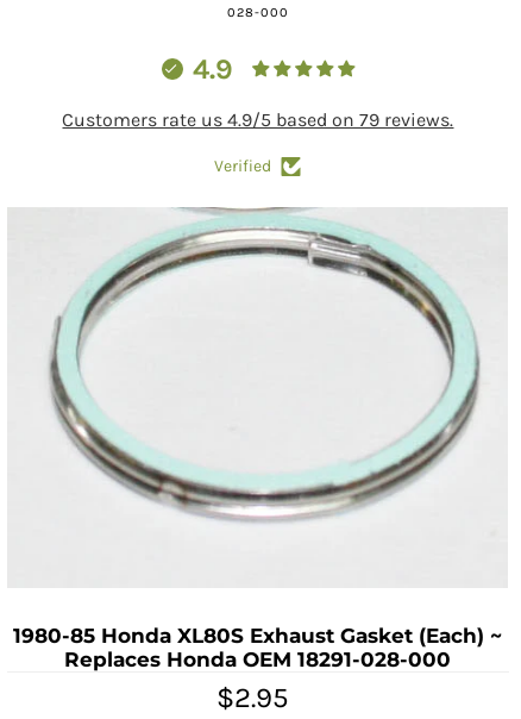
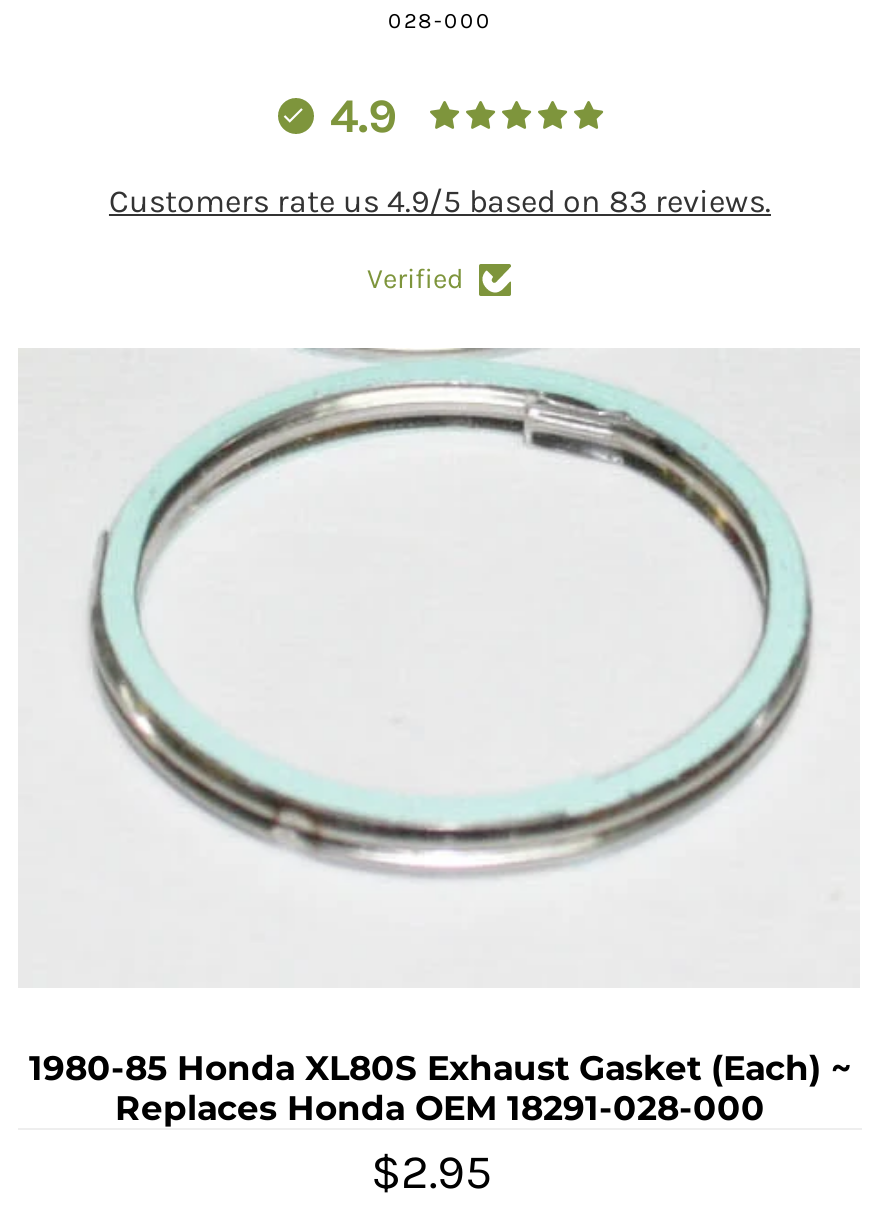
- Customers rate us 4.9/5 based on 79 reviews.
+ Customers rate us 4.9/5 based on 83 reviews.
